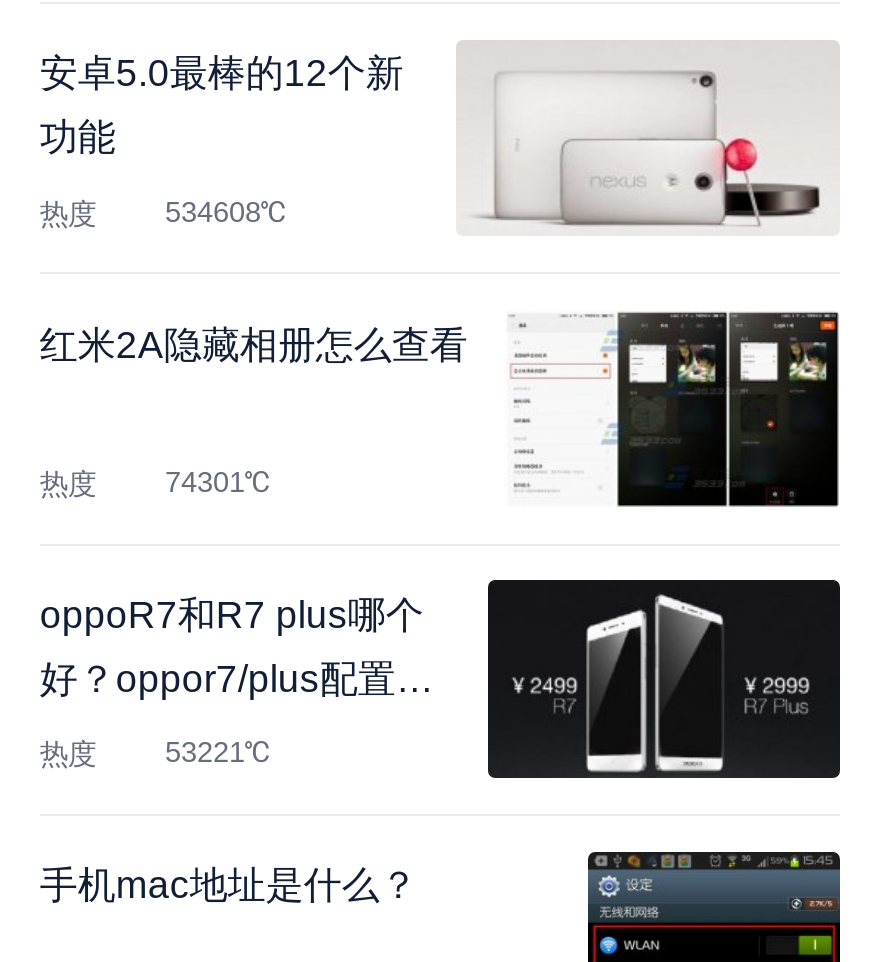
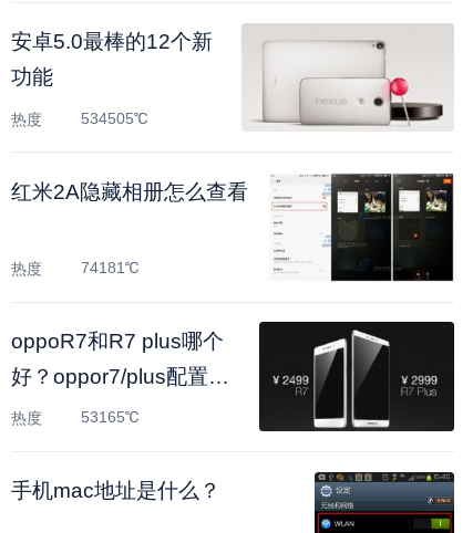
- 534608℃
+ 534505℃

- 74301℃
+ 74181℃

- 53221℃
+ 53165℃
